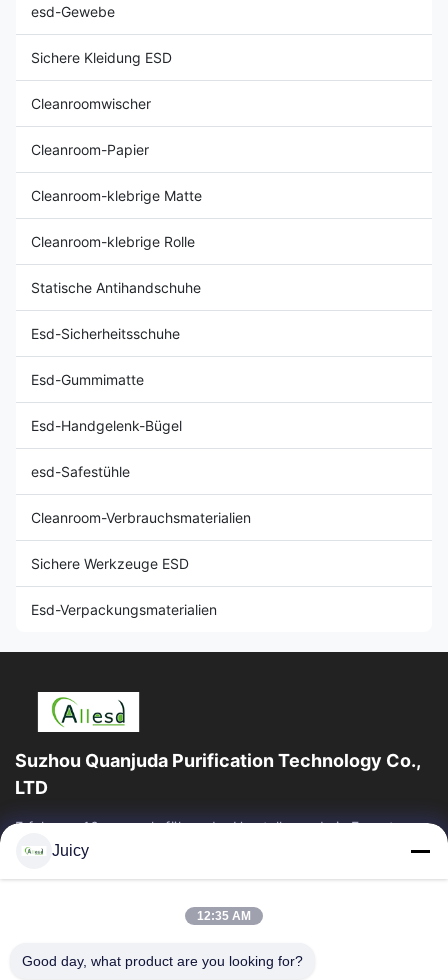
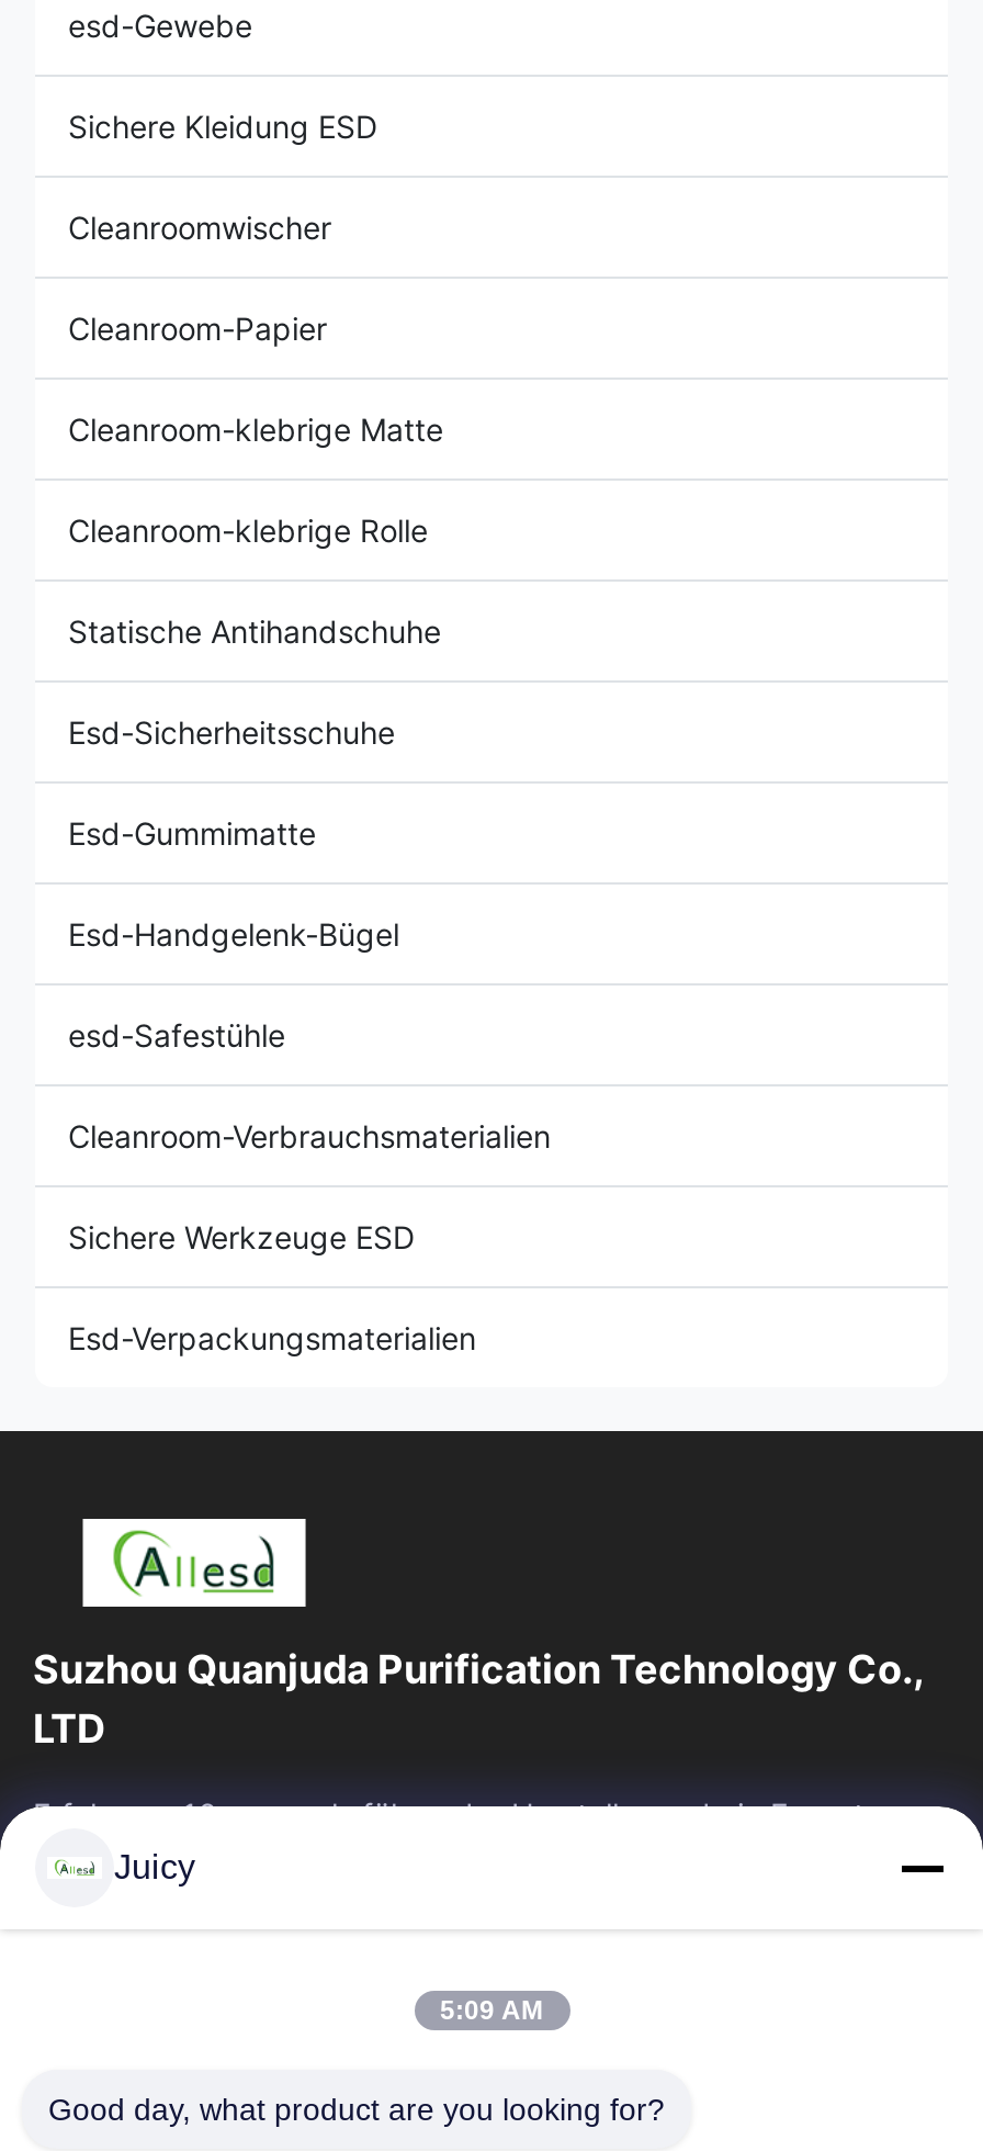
- 12:35 AM
+ 5:09 AM
